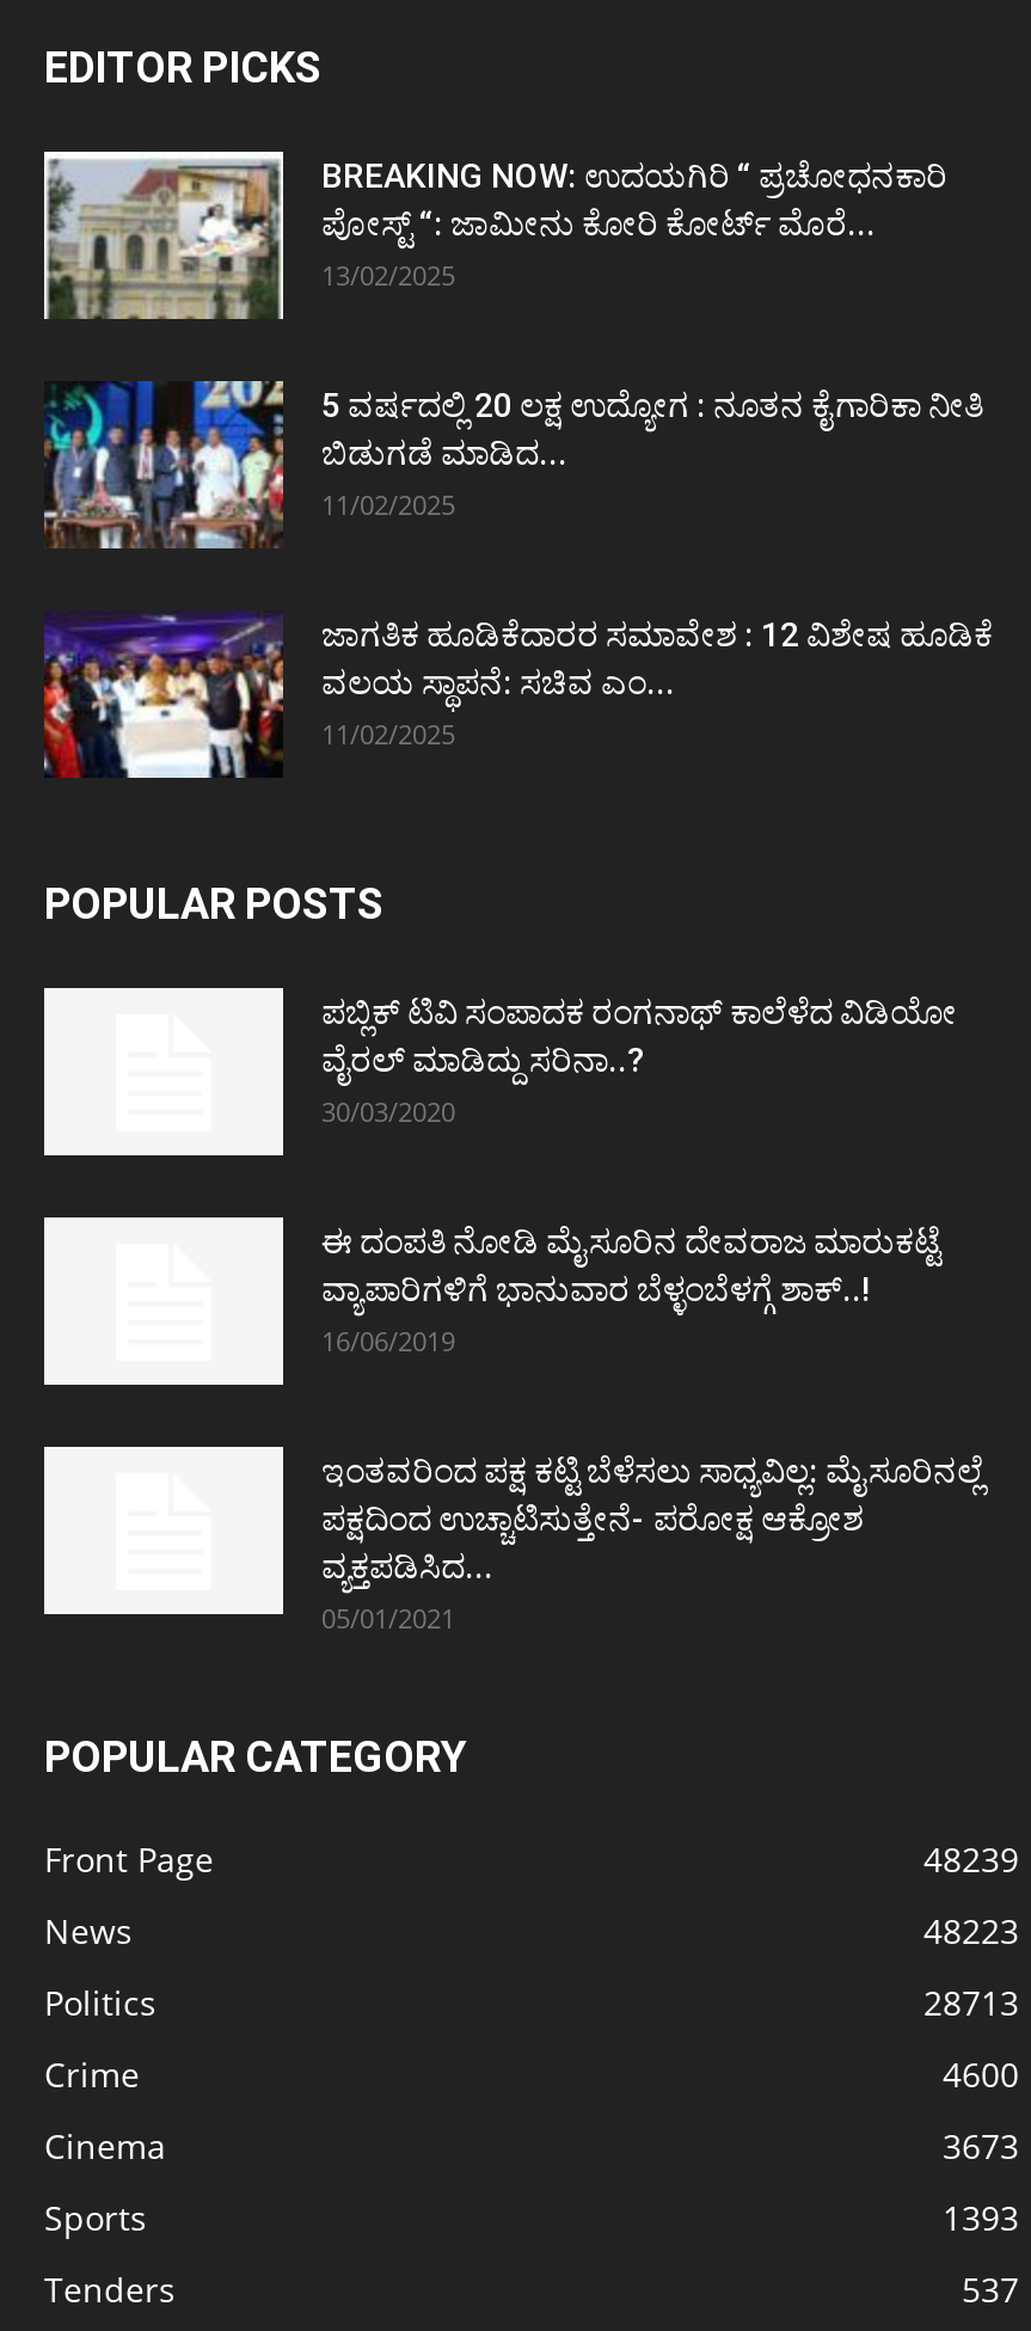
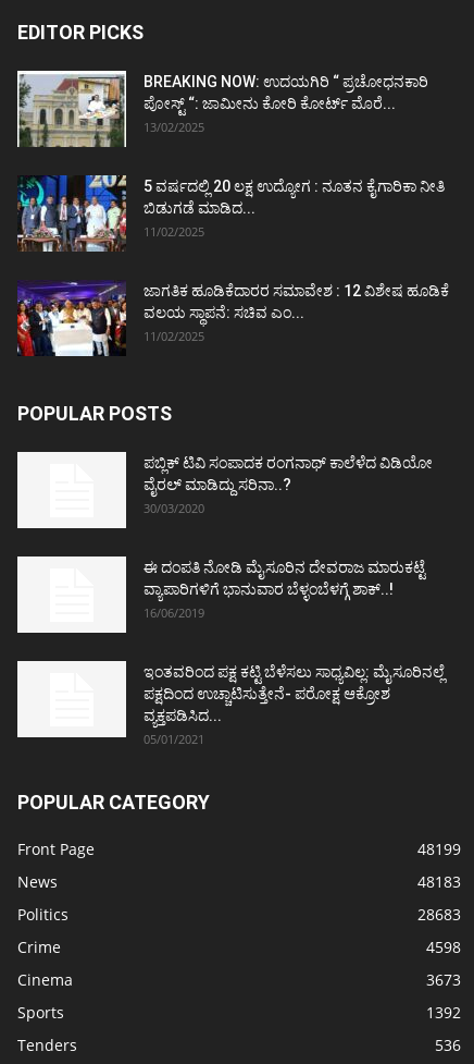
- 48239
+ 48199

- 48223
+ 48183

- 28713
+ 28683

- 4600
+ 4598

- 1393
+ 1392

- 537
+ 536
